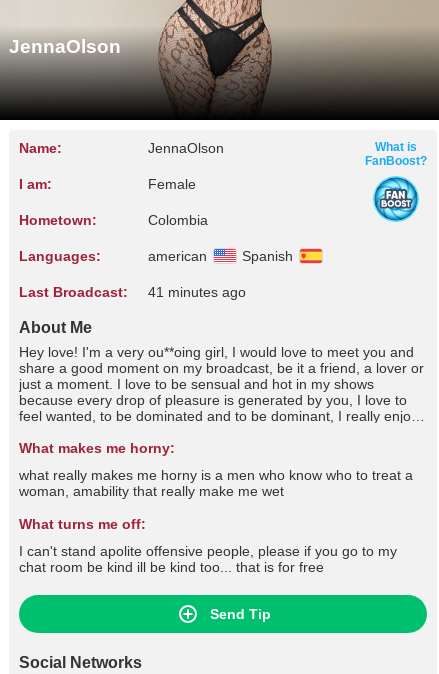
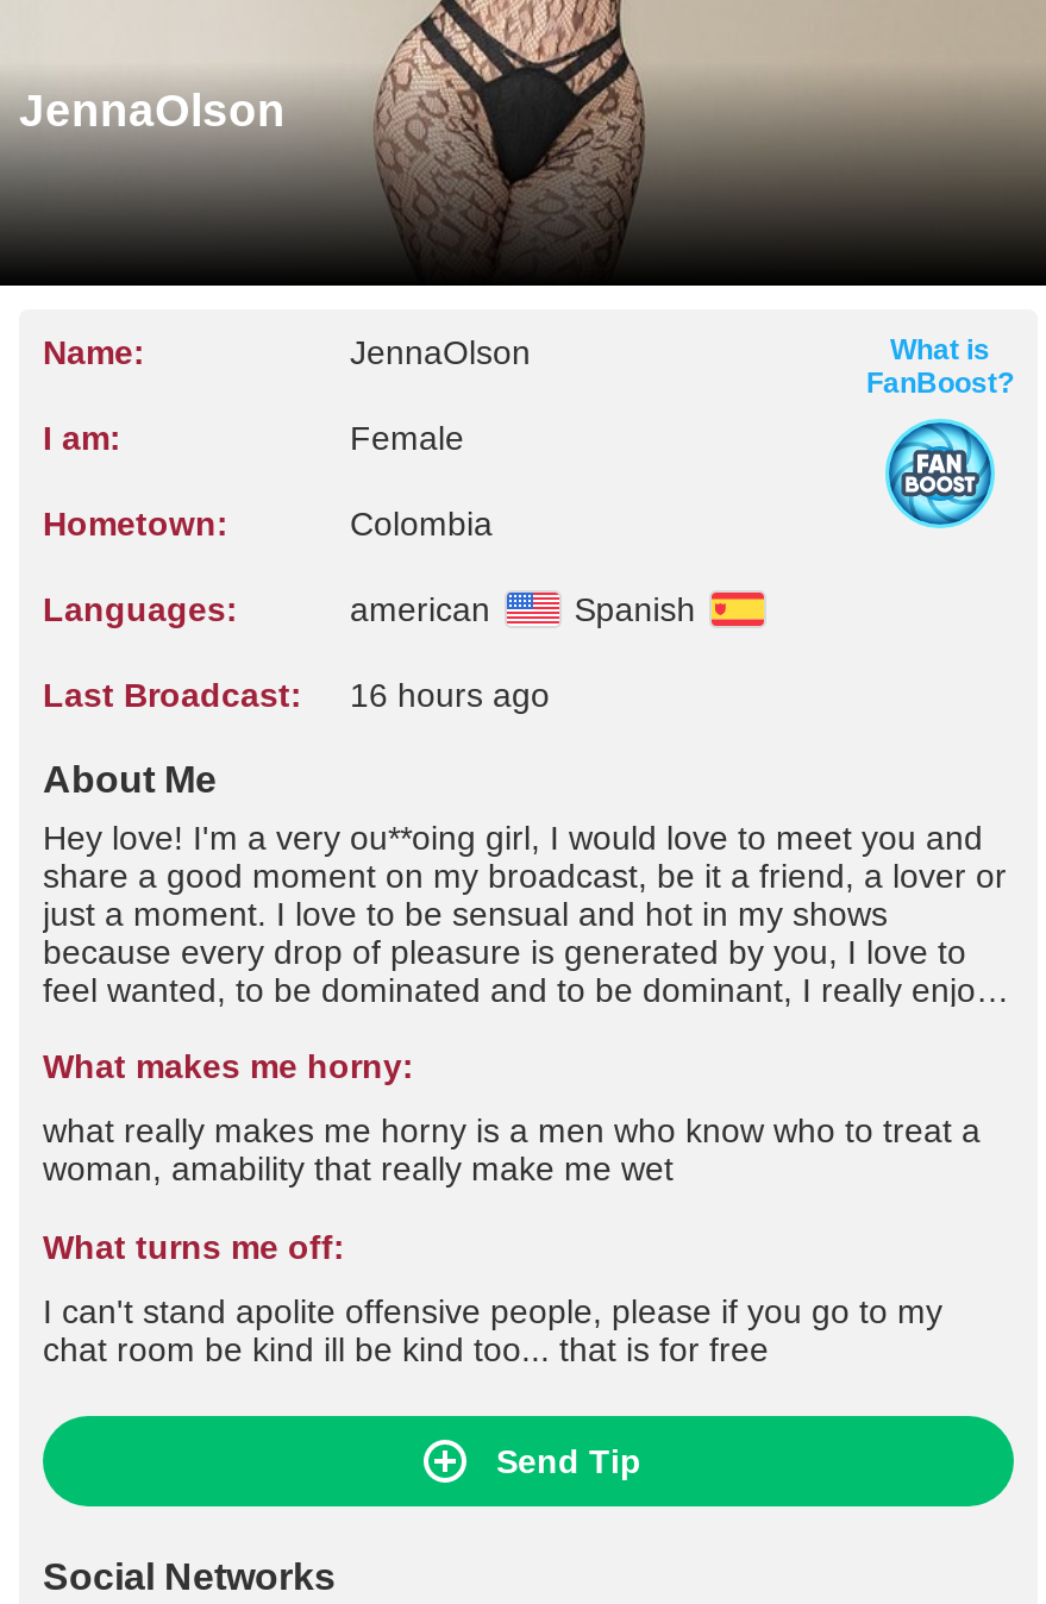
- Last Broadcast: 41 minutes ago
+ Last Broadcast: 16 hours ago
